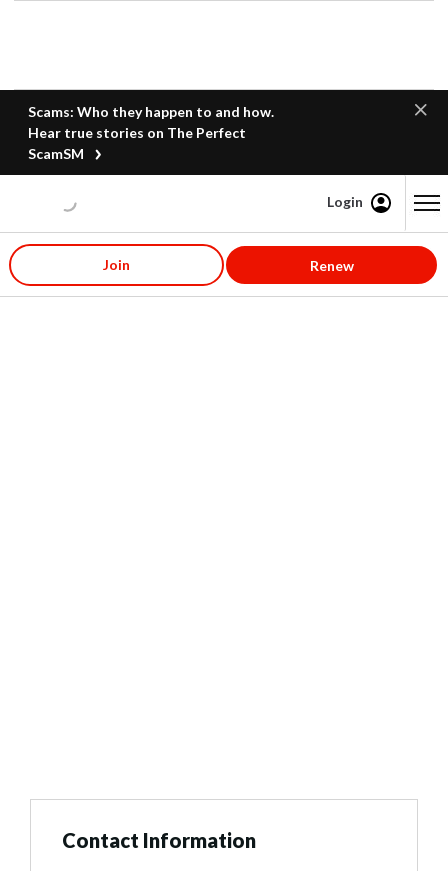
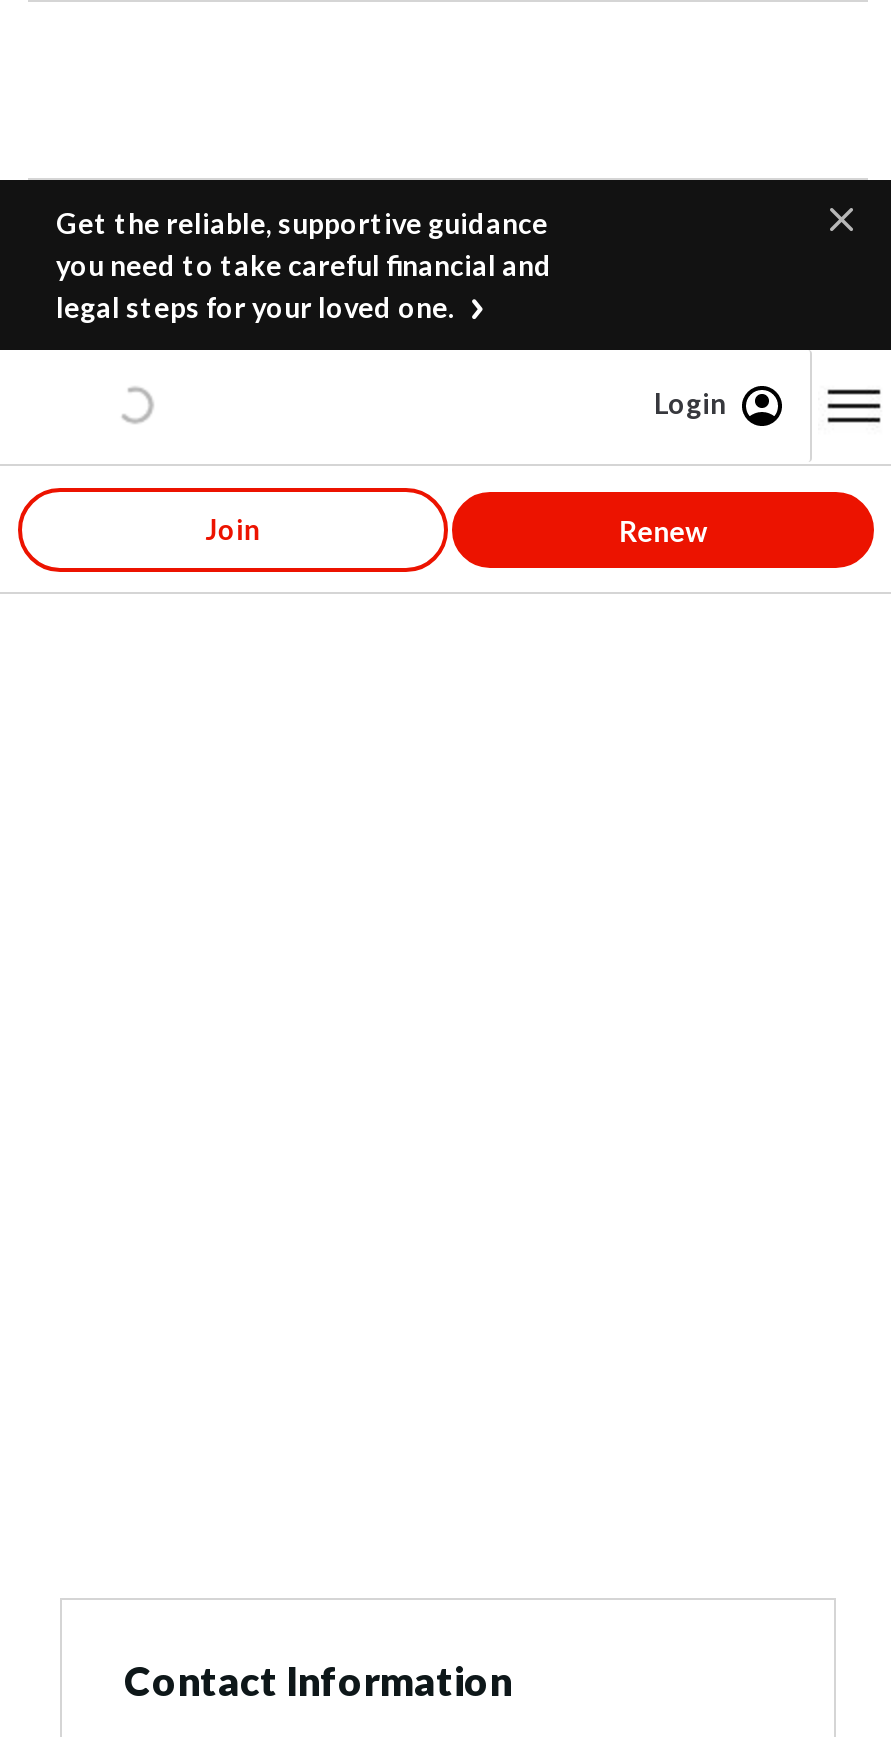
- Scams: Who they happen to and how.
- Hear true stories on The Perfect
- ScamSM
+ Get the reliable, supportive guidance
+ you need to take careful financial and
+ legal steps for your loved one.
